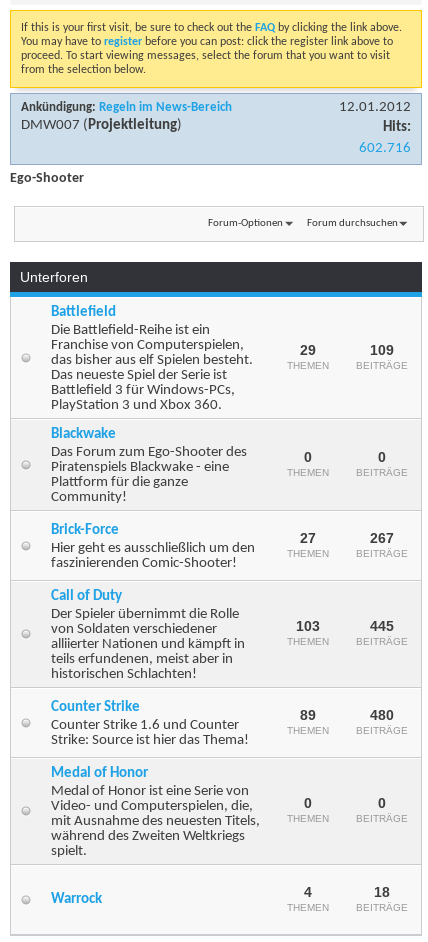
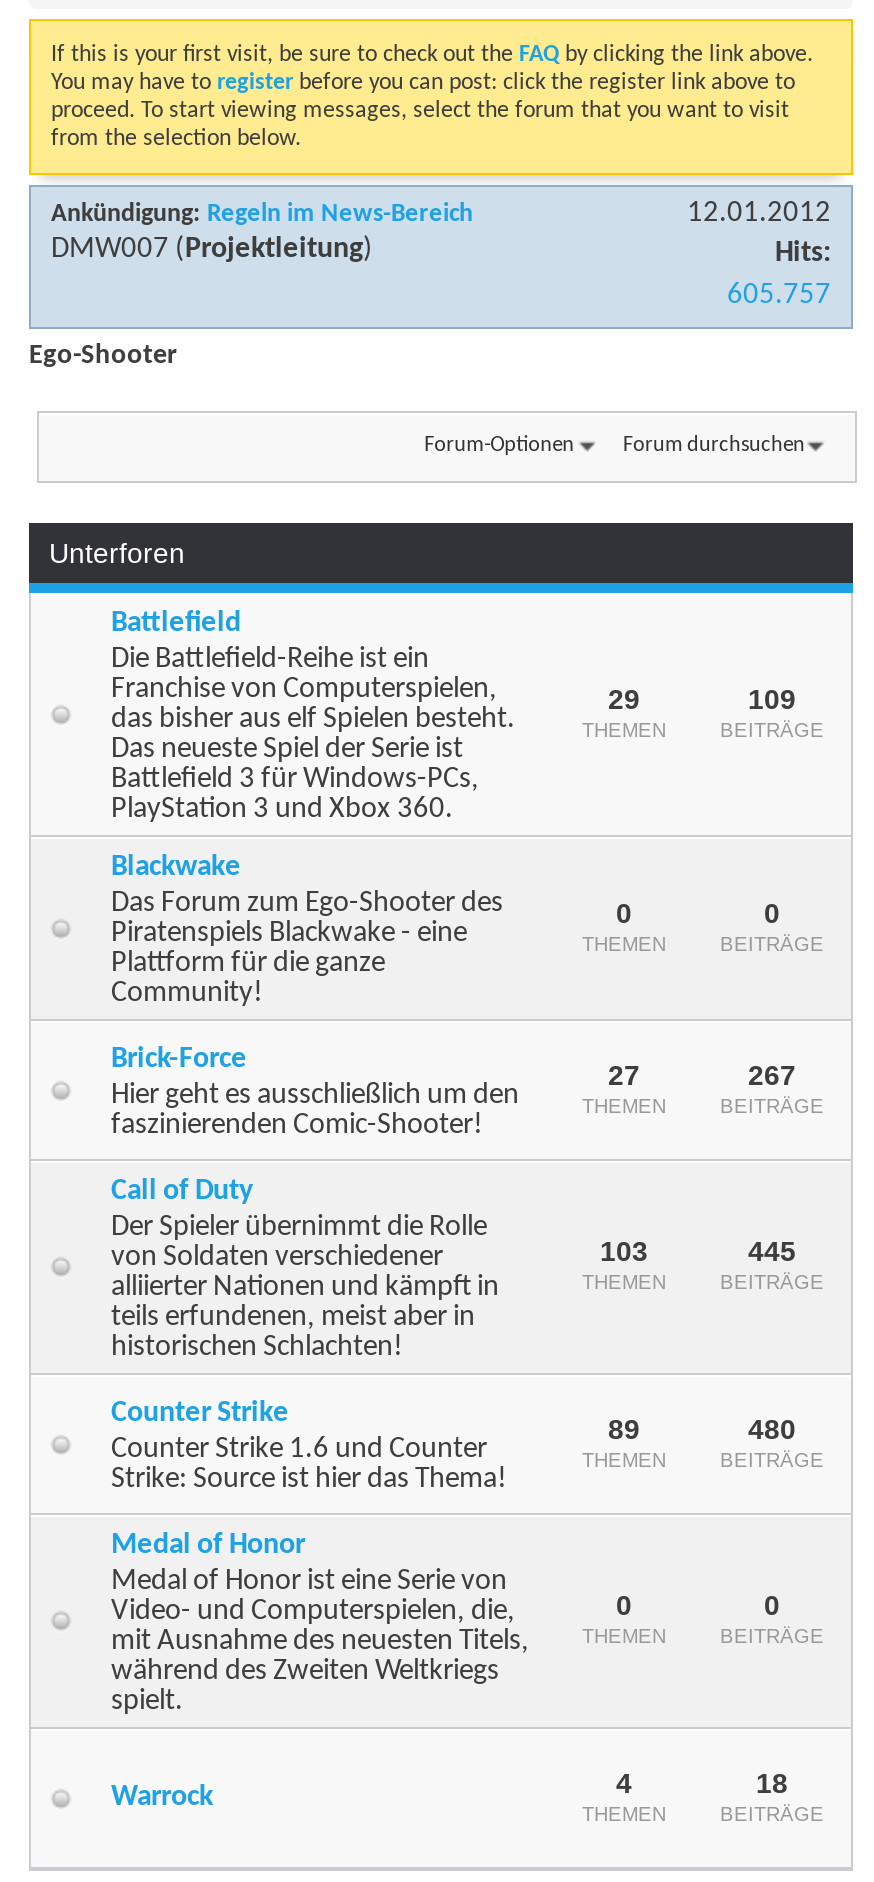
- 602.716
+ 605.757
